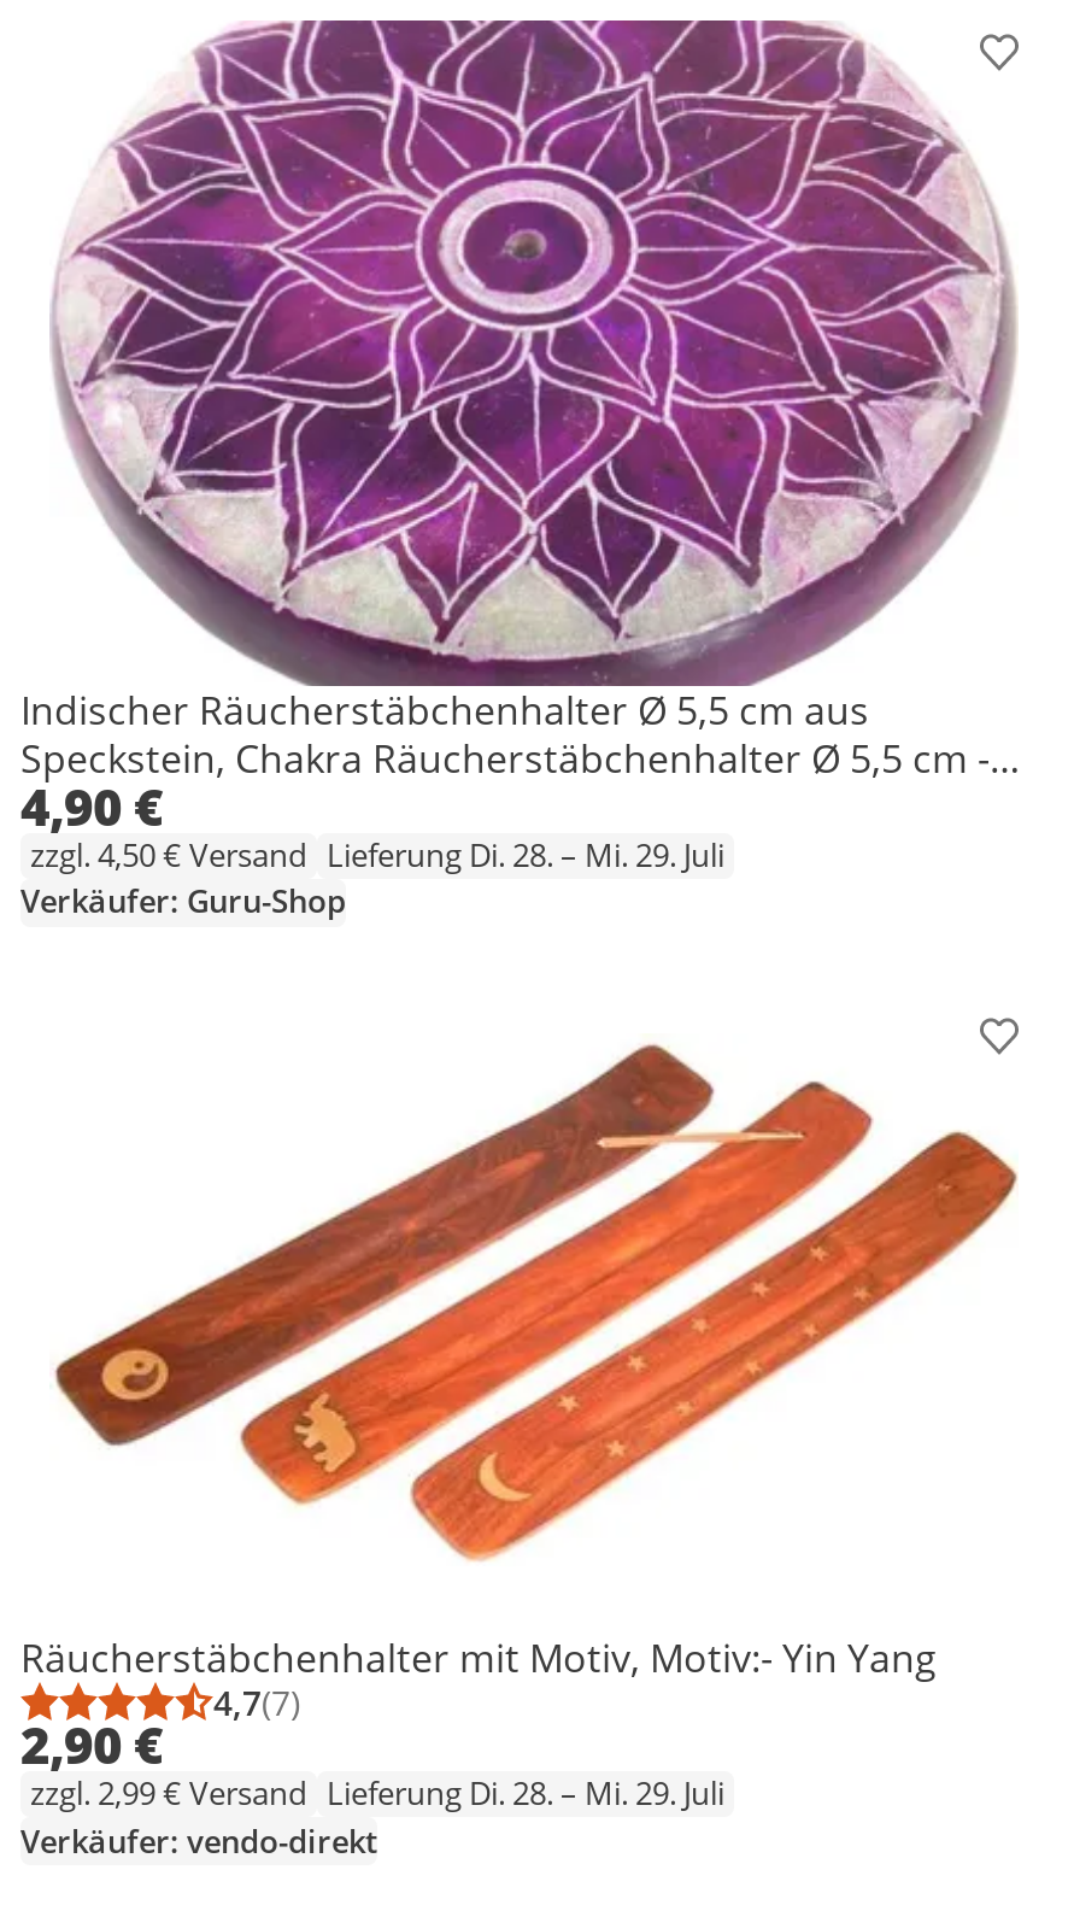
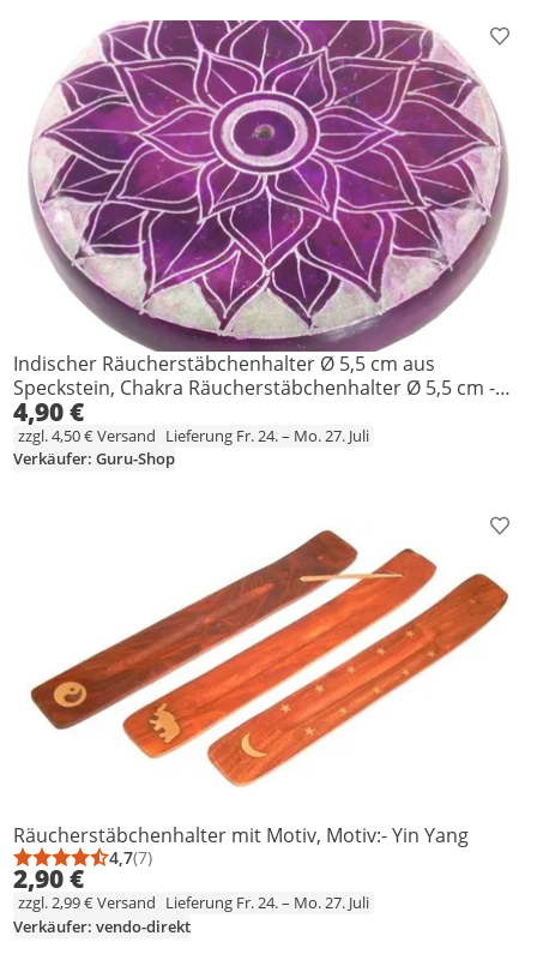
- zzgl. 4,50 € Versand Lieferung Di. 28. – Mi. 29. Juli
+ zzgl. 4,50 € Versand Lieferung Fr. 24. – Mo. 27. Juli

- zzgl. 2,99 € Versand Lieferung Di. 28. – Mi. 29. Juli
+ zzgl. 2,99 € Versand Lieferung Fr. 24. – Mo. 27. Juli
